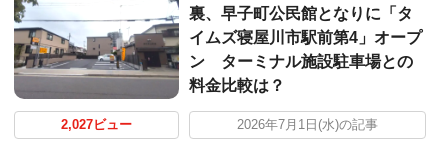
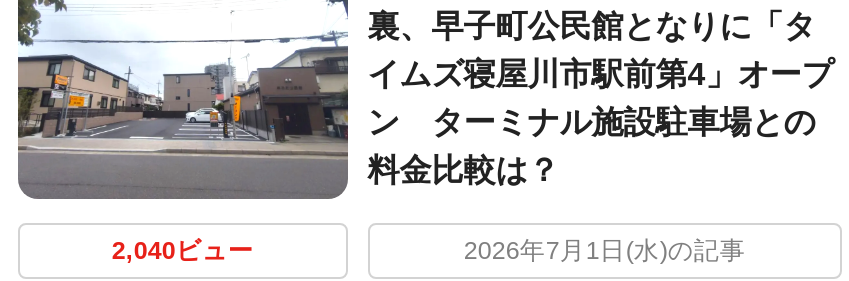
- 2,027ビュー
+ 2,040ビュー
